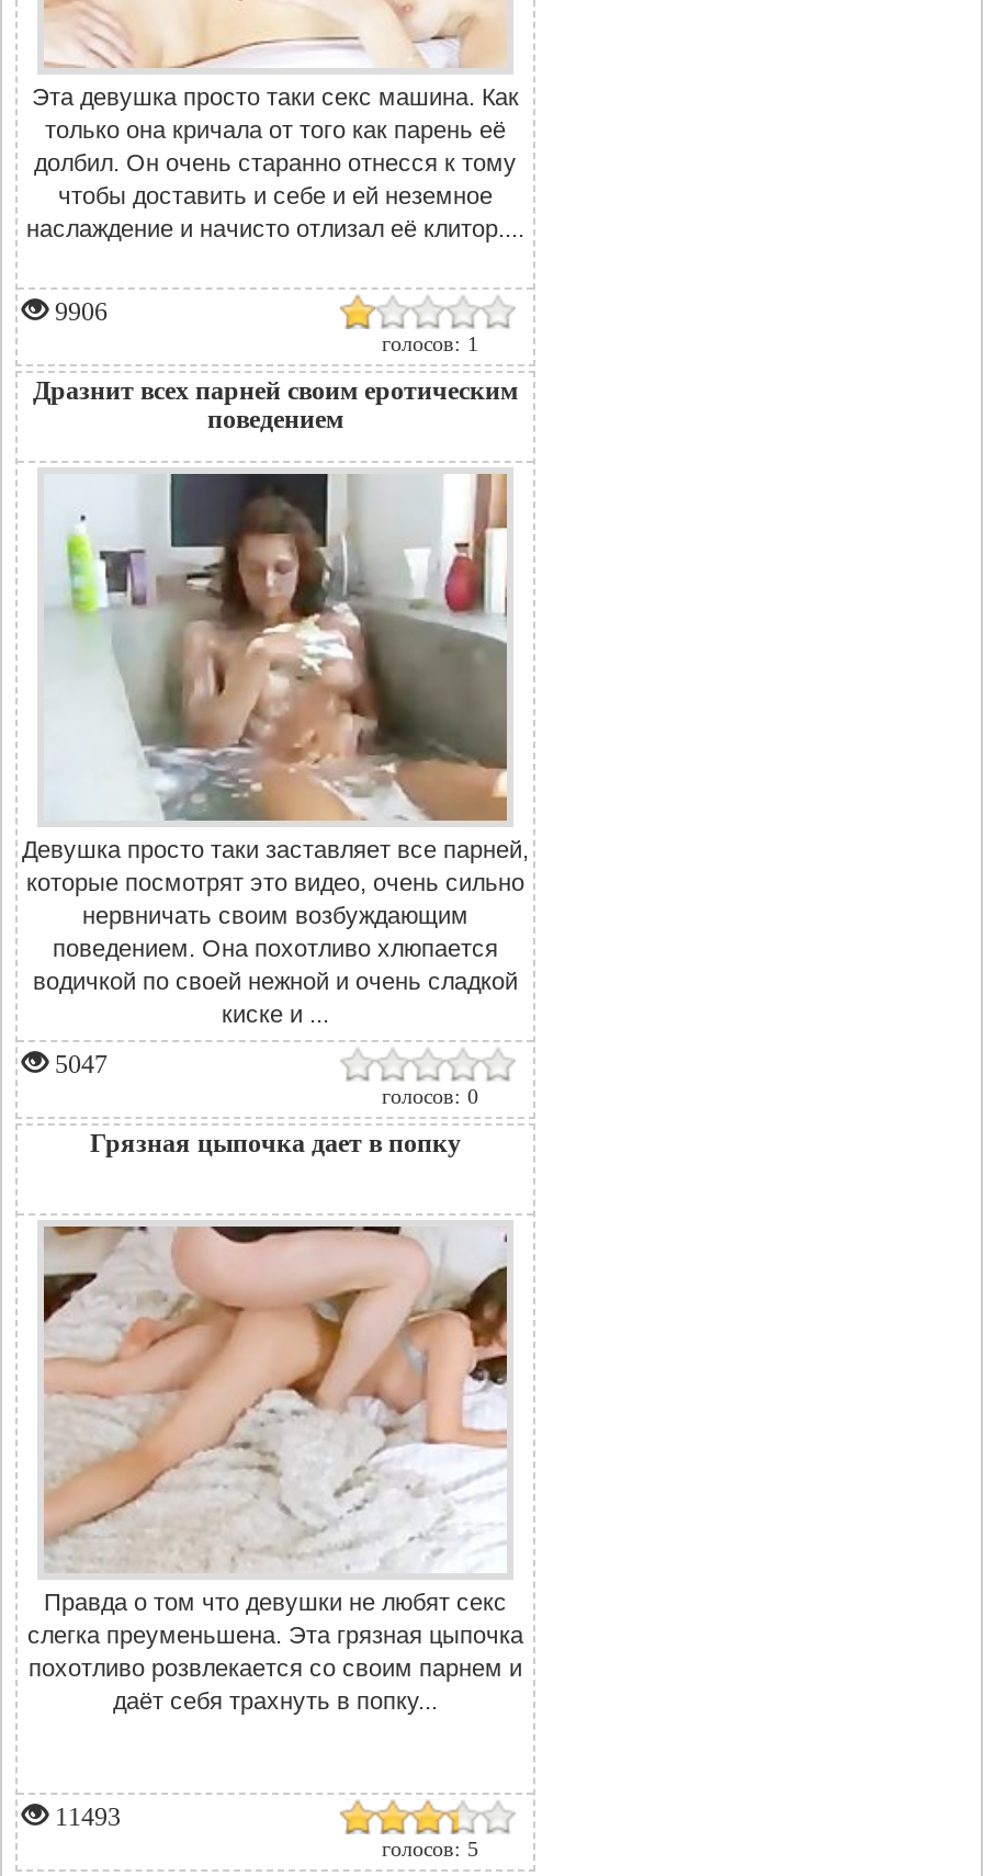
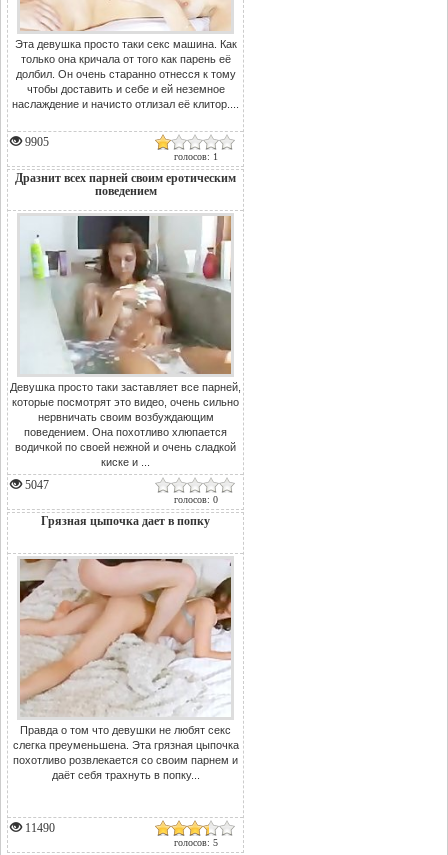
- 9906
+ 9905

- 11493
+ 11490
